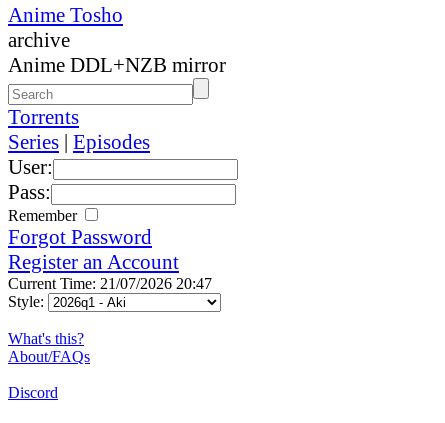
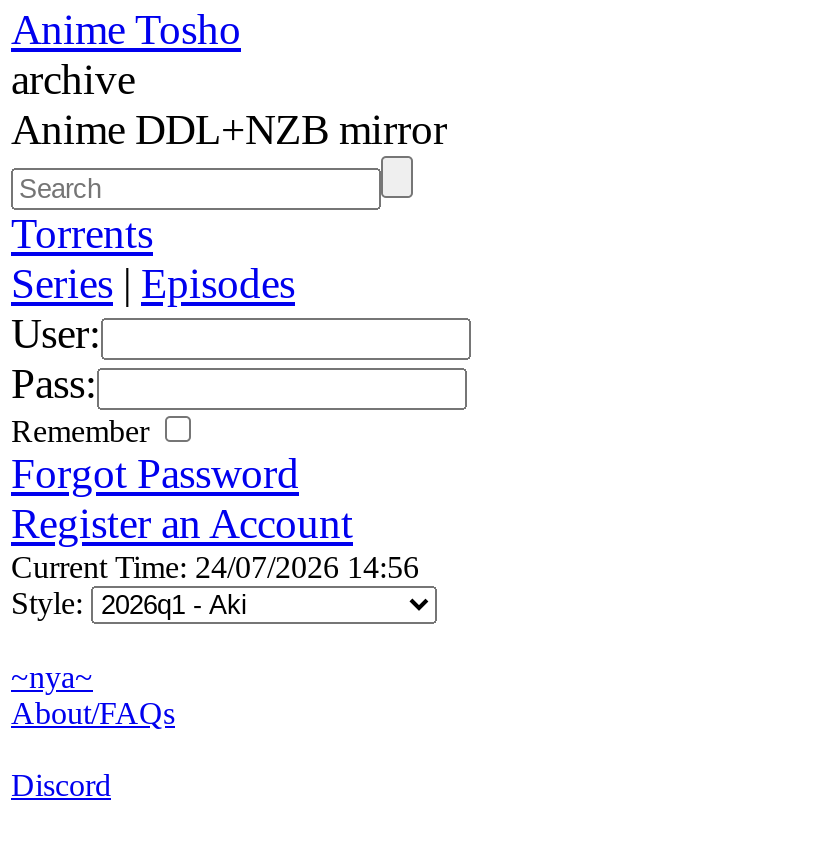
- Current Time: 21/07/2026 20:47
+ Current Time: 24/07/2026 14:56

- What's this?
+ ~nya~
